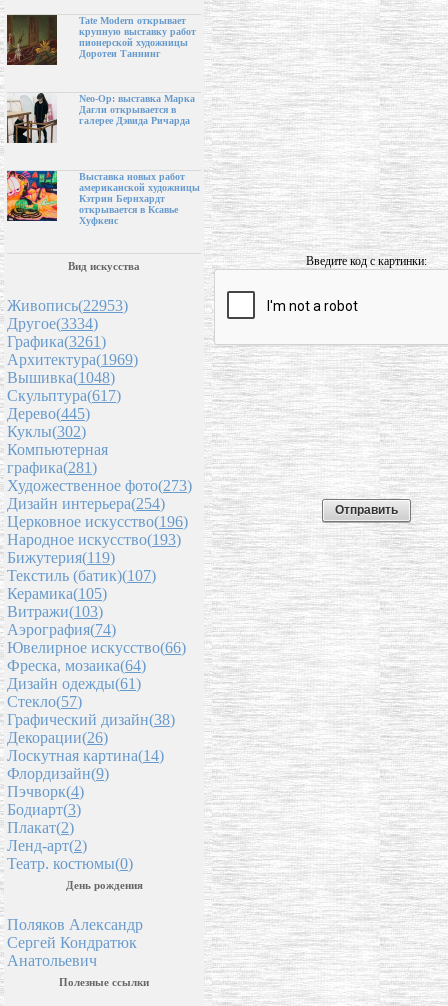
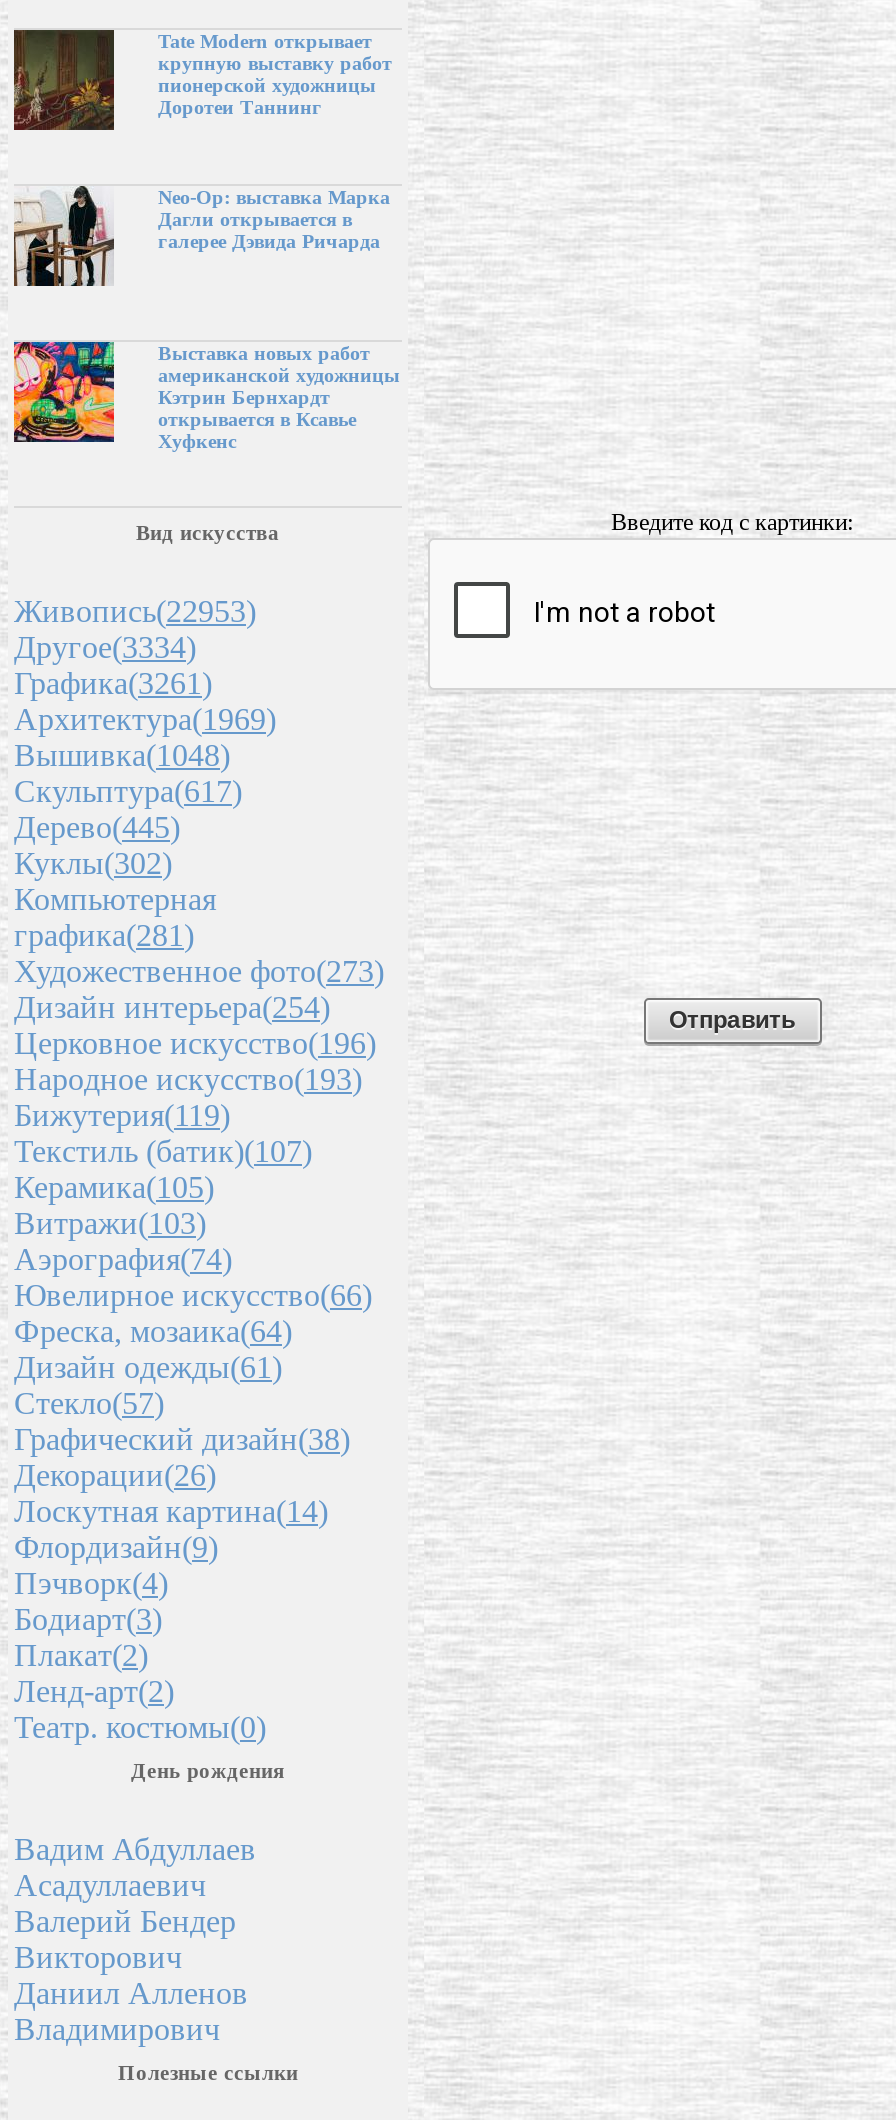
- Поляков Александр
- Сергей Кондратюк
- Анатольевич
+ Вадим Абдуллаев
+ Асадуллаевич
+ Валерий Бендер
+ Викторович
+ Даниил Алленов
+ Владимирович
